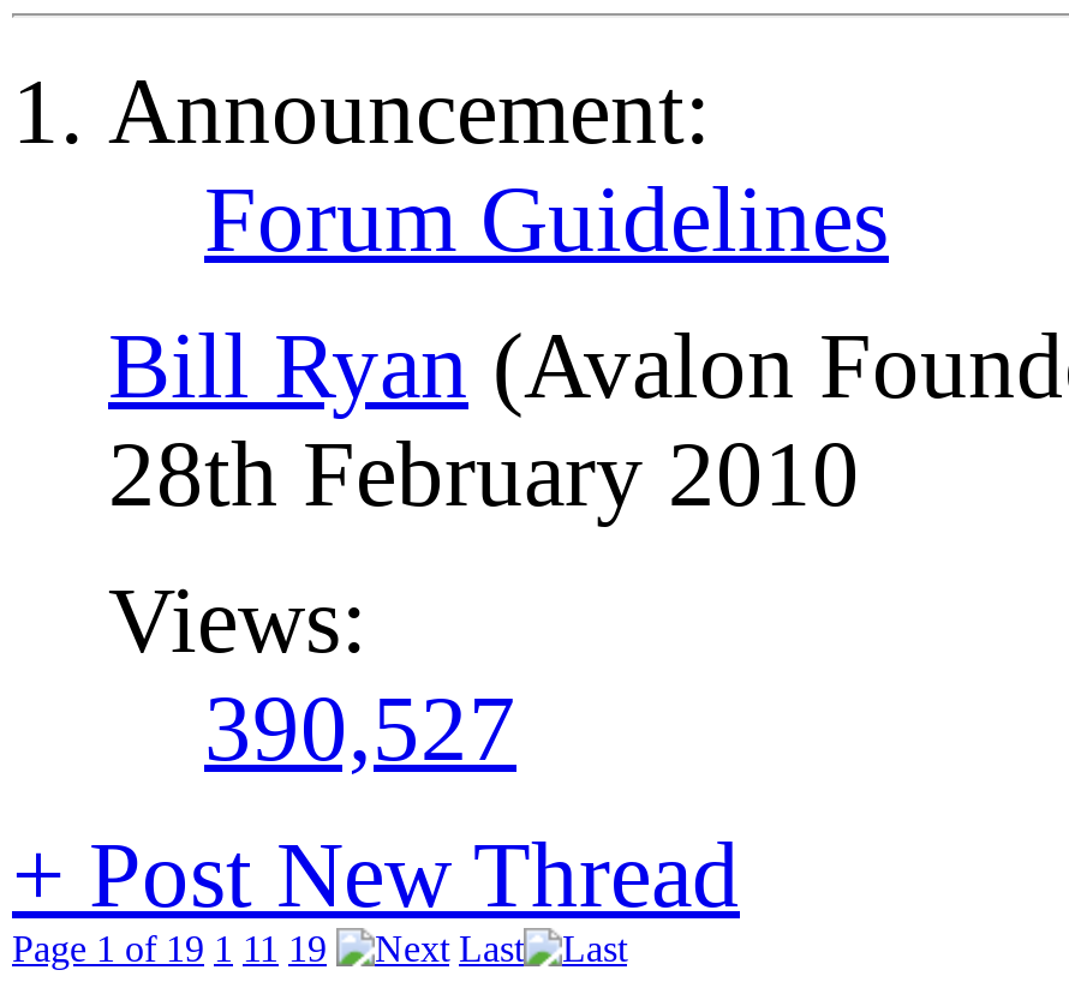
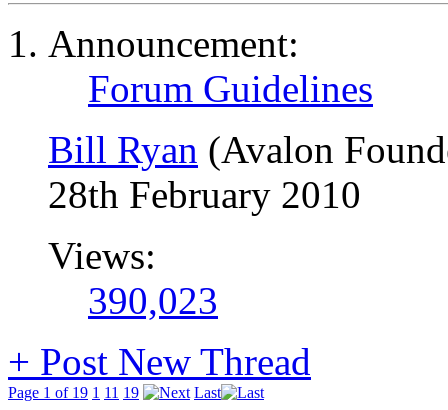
- 390,527
+ 390,023
